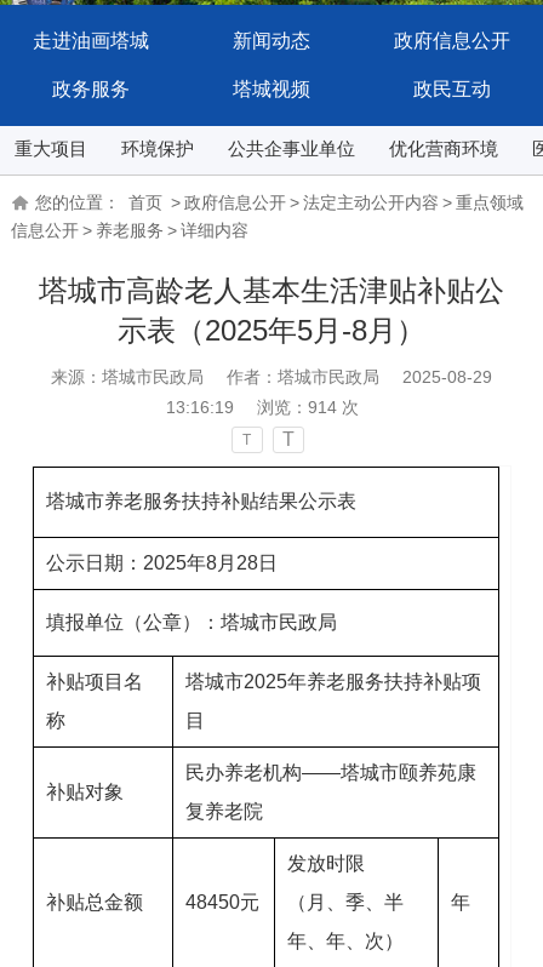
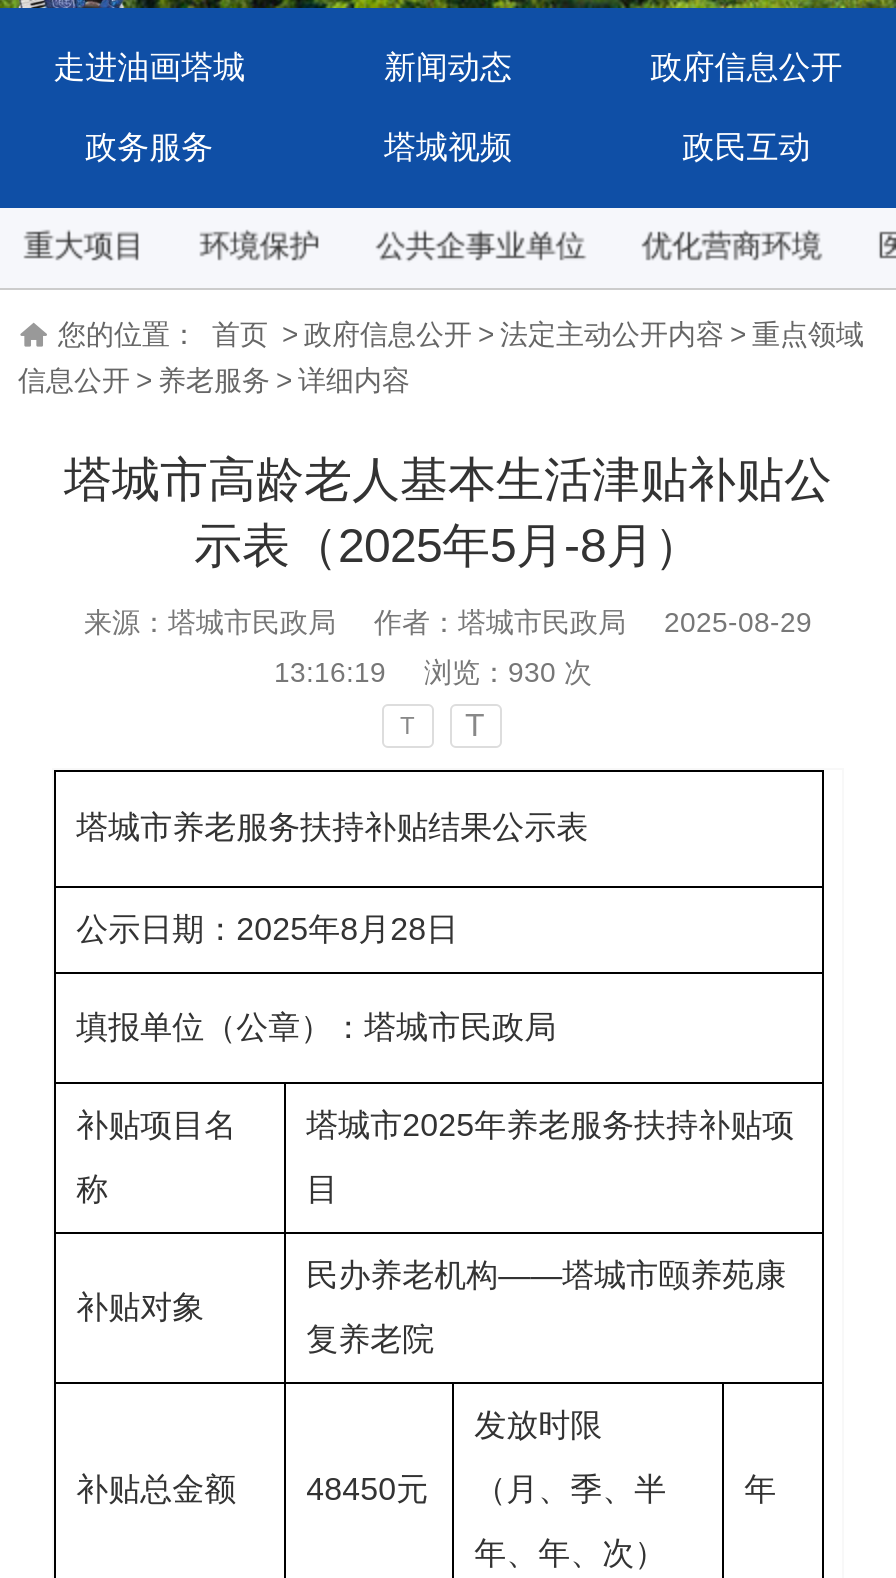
- 13:16:19 浏览：914次
+ 13:16:19 浏览：930次
